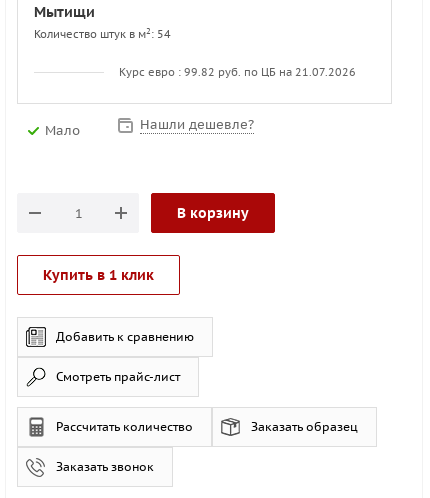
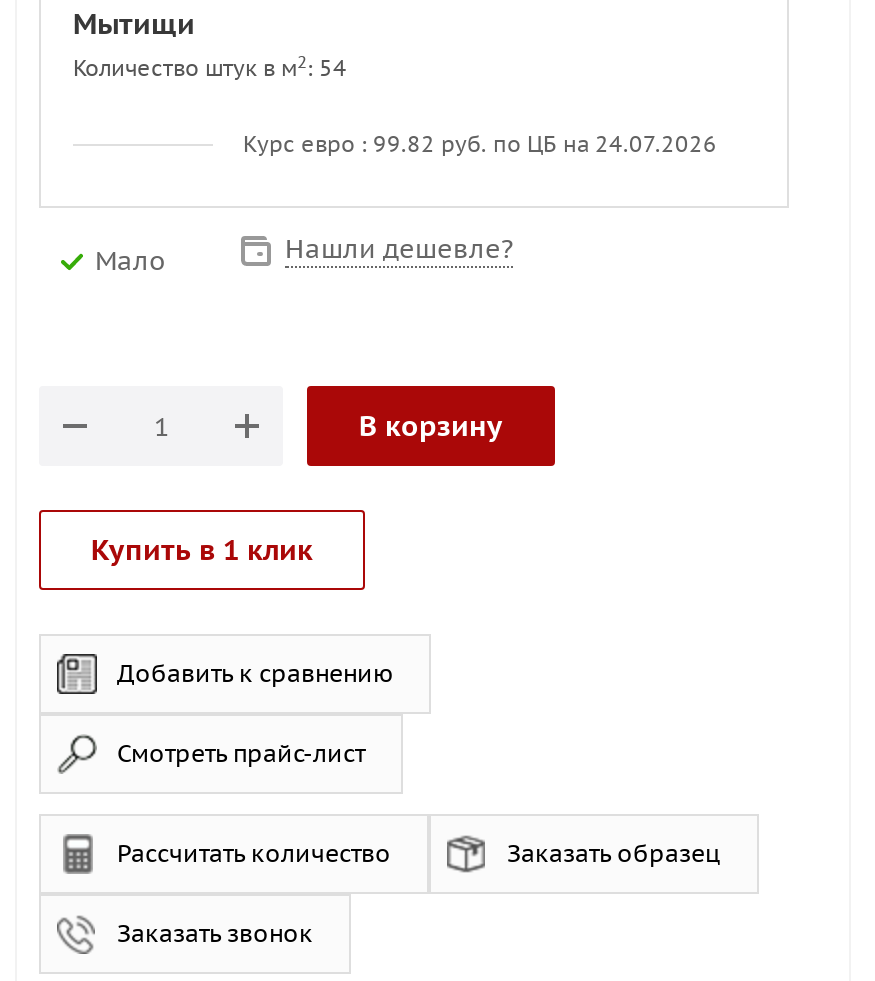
- Курс евро : 99.82 руб. по ЦБ на 21.07.2026
+ Курс евро : 99.82 руб. по ЦБ на 24.07.2026
